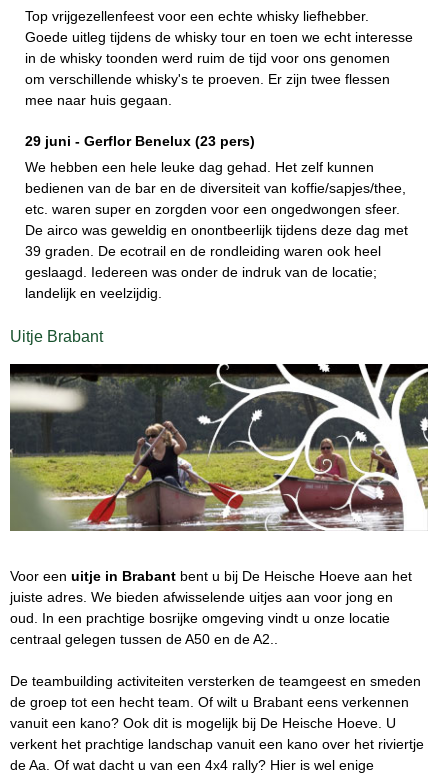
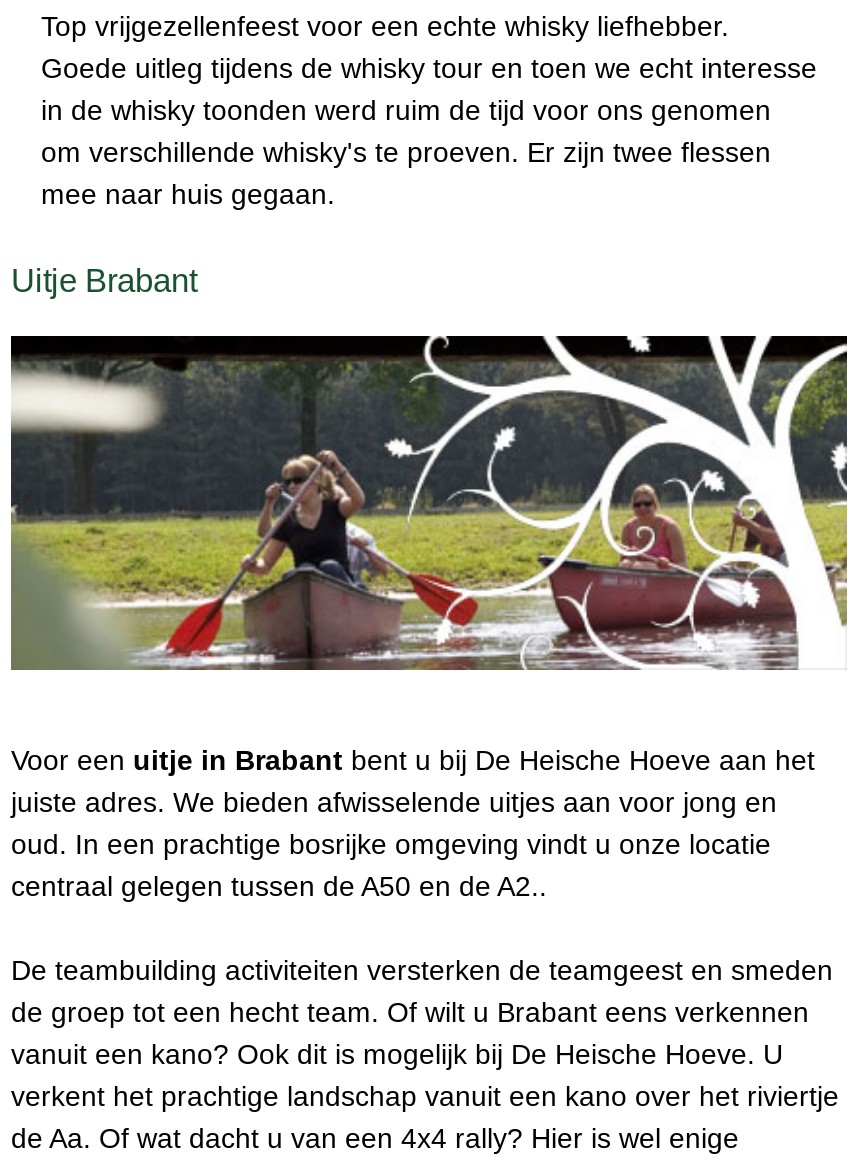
- 29 juni - Gerflor Benelux (23 pers)
- We hebben een hele leuke dag gehad. Het zelf kunnen
- bedienen van de bar en de diversiteit van koffie/sapjes/thee,
- etc. waren super en zorgden voor een ongedwongen sfeer.
- De airco was geweldig en onontbeerlijk tijdens deze dag met
- 39 graden. De ecotrail en de rondleiding waren ook heel
- geslaagd. Iedereen was onder de indruk van de locatie;
- landelijk en veelzijdig.
